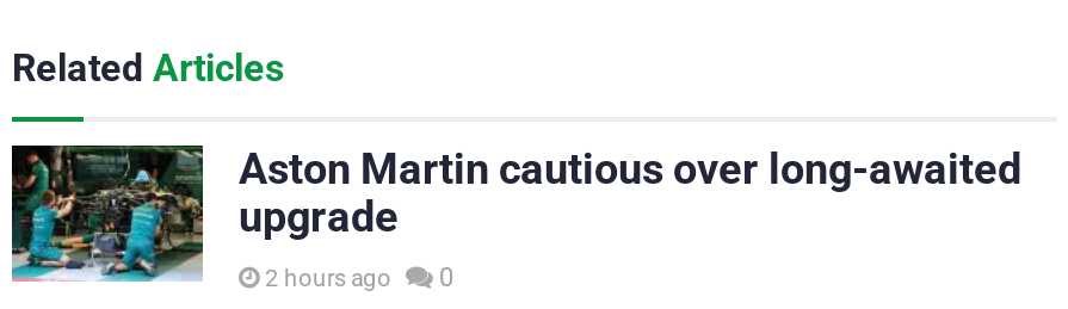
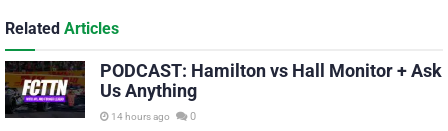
- [image]
- Aston Martin cautious over long-awaited
- upgrade
+ [image]
+ PODCAST: Hamilton vs Hall Monitor + Ask
+ Us Anything

- 2 hours ago 0
+ 14 hours ago 0
